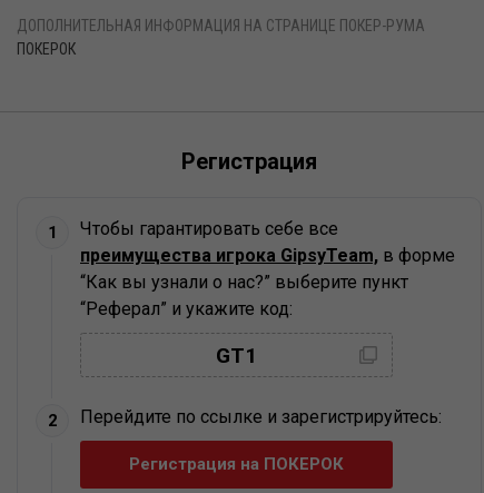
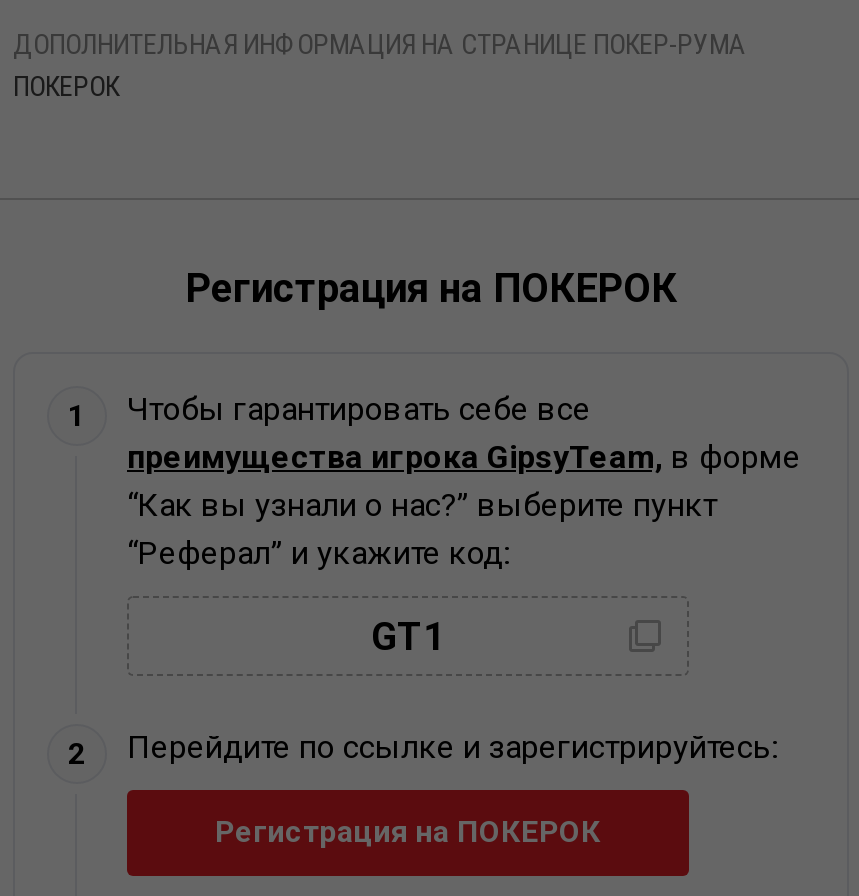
- Регистрация
+ Регистрация на ПОКЕРОК
